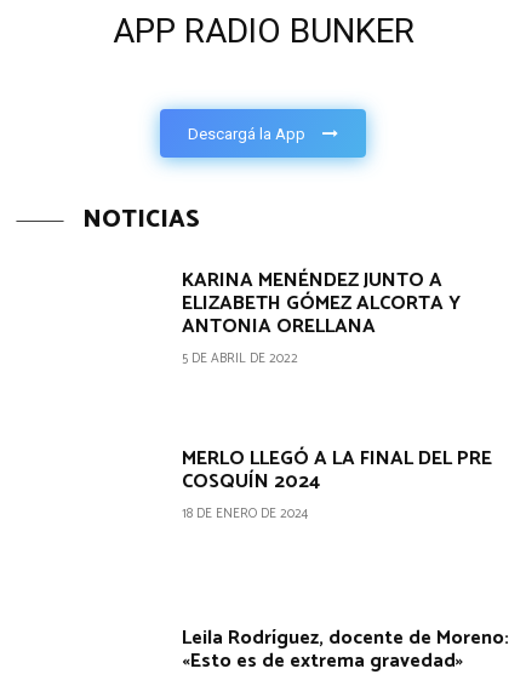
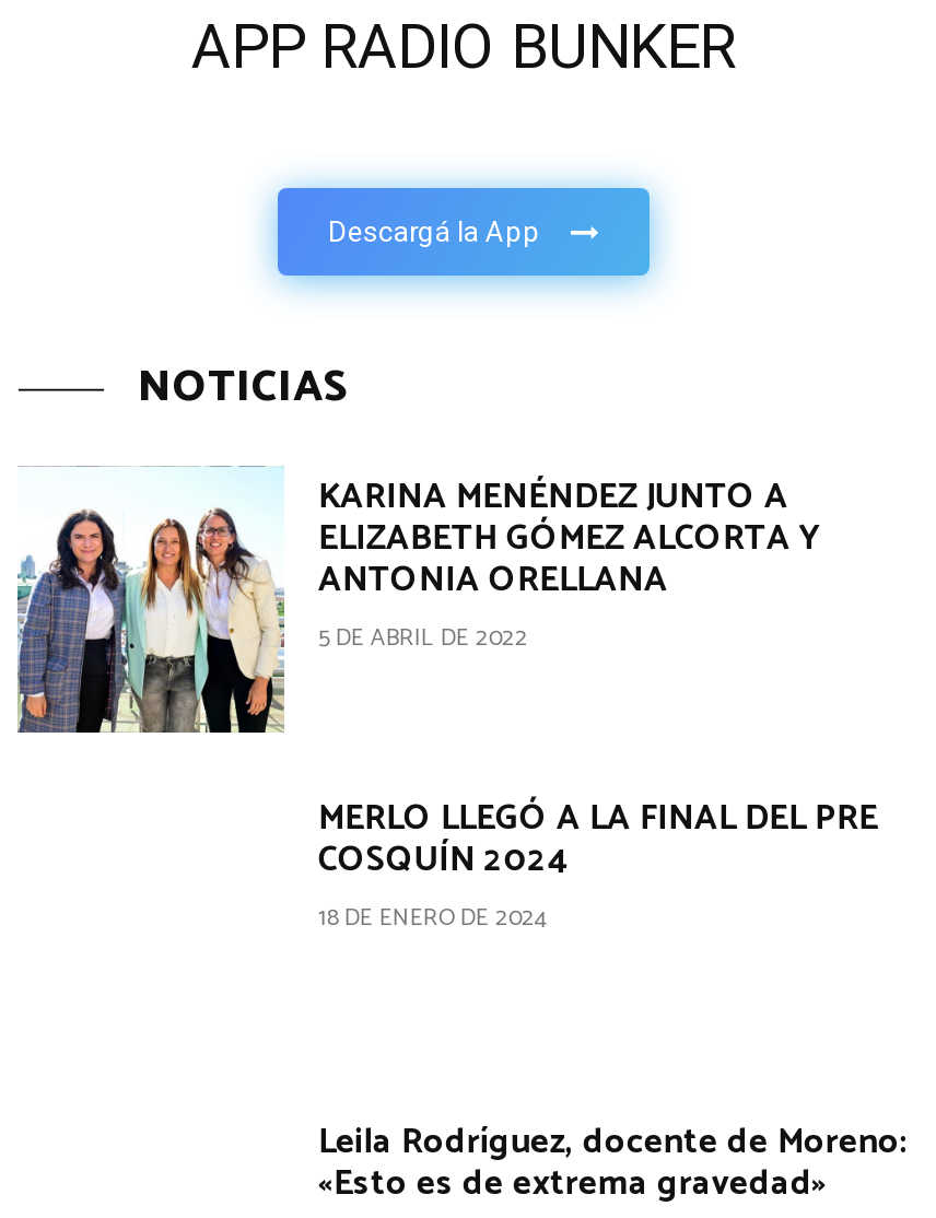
+ [image]
